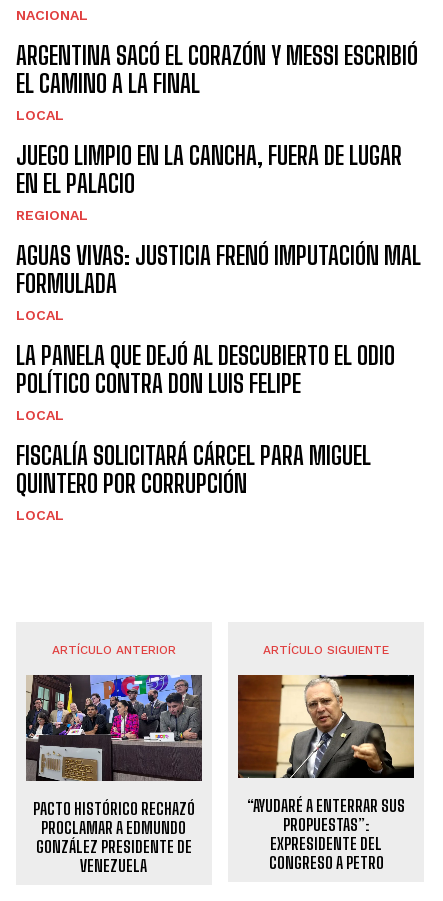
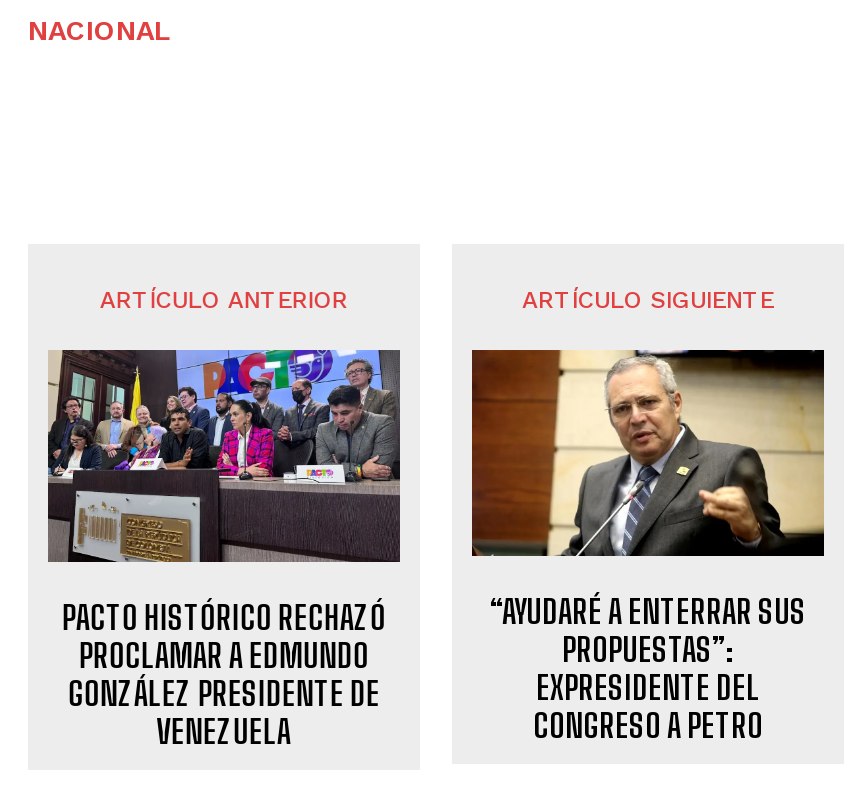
- ARGENTINA SACÓ EL CORAZÓN Y MESSI ESCRIBIÓ
- EL CAMINO A LA FINAL
- LOCAL
- JUEGO LIMPIO EN LA CANCHA, FUERA DE LUGAR
- EN EL PALACIO
- REGIONAL
- AGUAS VIVAS: JUSTICIA FRENÓ IMPUTACIÓN MAL
- FORMULADA
- LOCAL
- LA PANELA QUE DEJÓ AL DESCUBIERTO EL ODIO
- POLÍTICO CONTRA DON LUIS FELIPE
- LOCAL
- FISCALÍA SOLICITARÁ CÁRCEL PARA MIGUEL
- QUINTERO POR CORRUPCIÓN
- LOCAL
